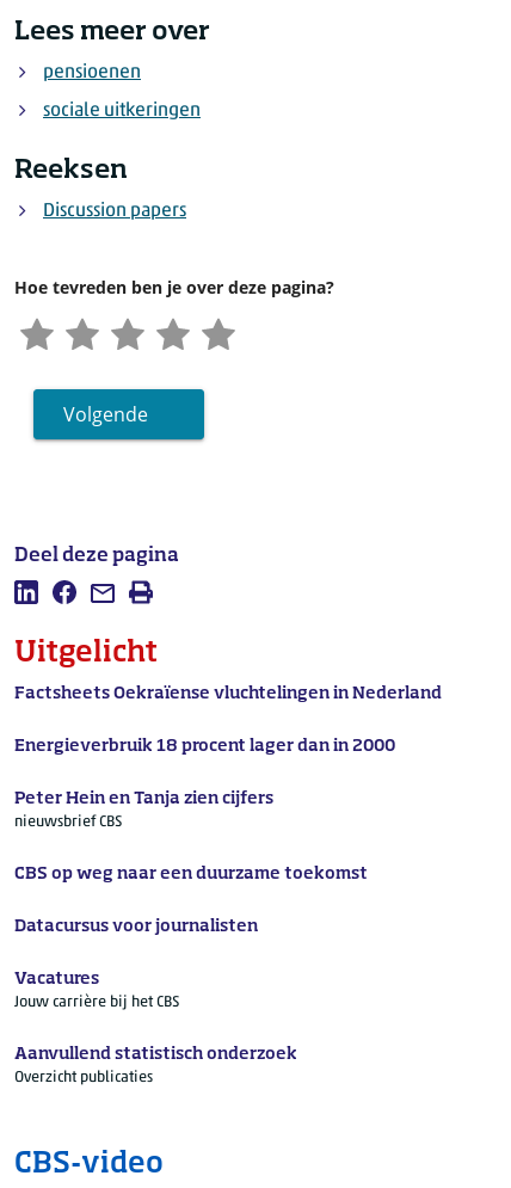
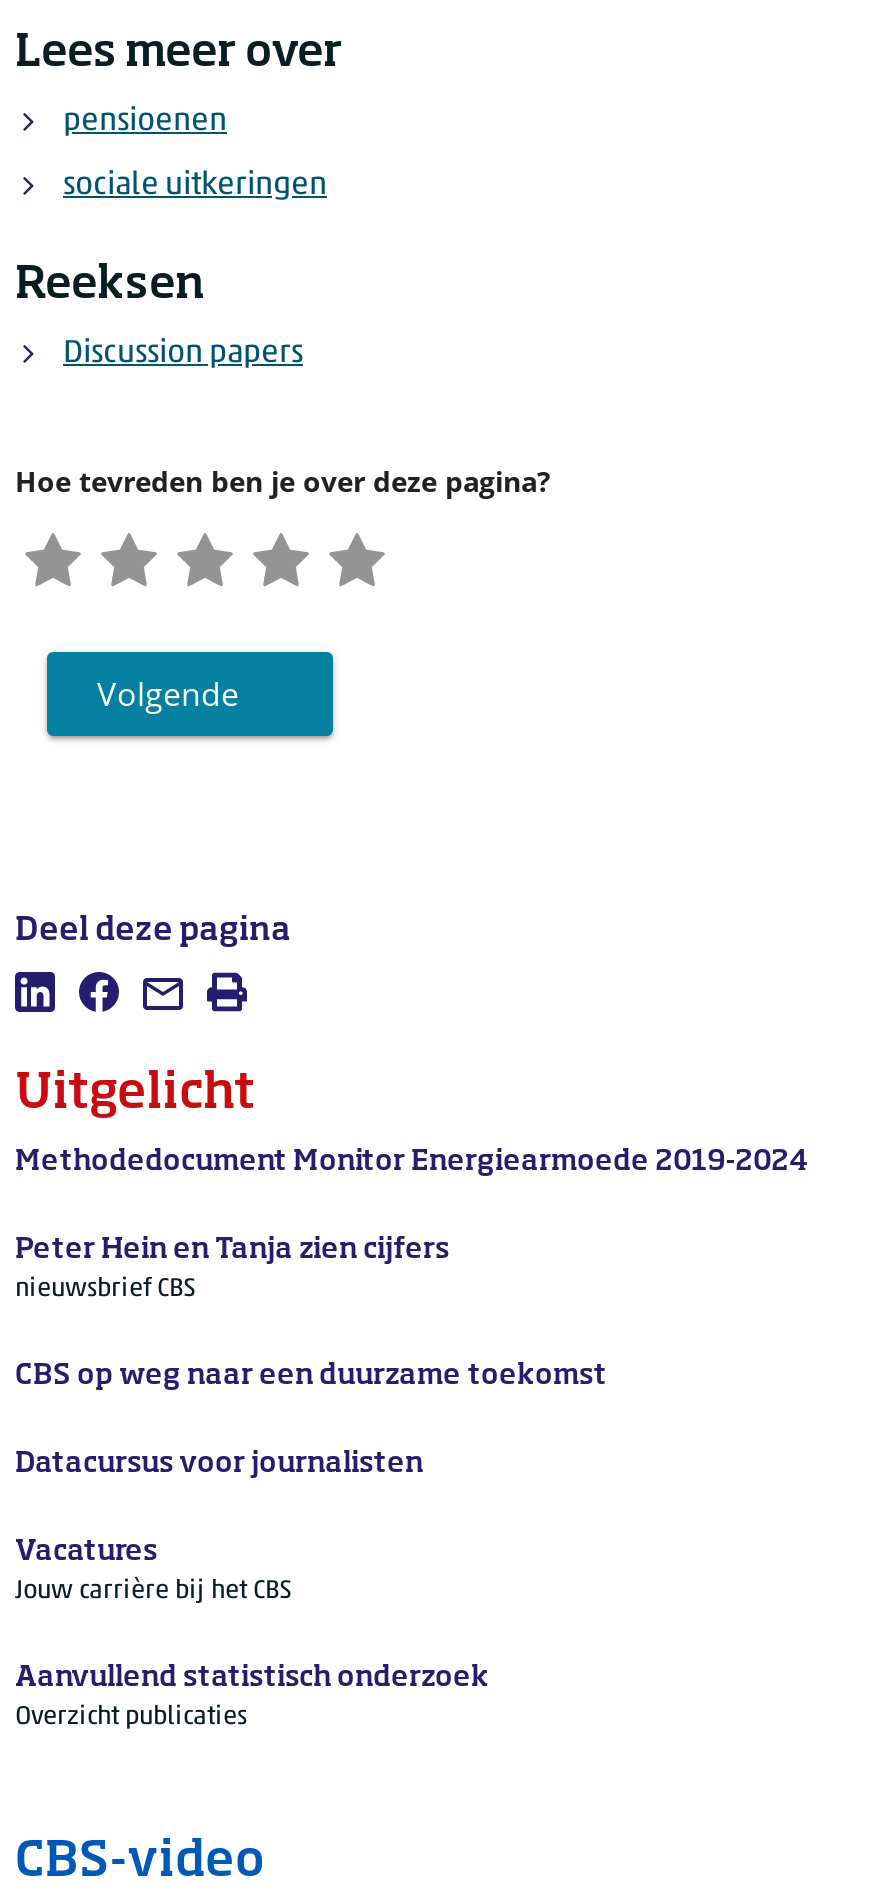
- Factsheets Oekraïense vluchtelingen in Nederland
- Energieverbruik 18 procent lager dan in 2000
+ Methodedocument Monitor Energiearmoede 2019-2024
